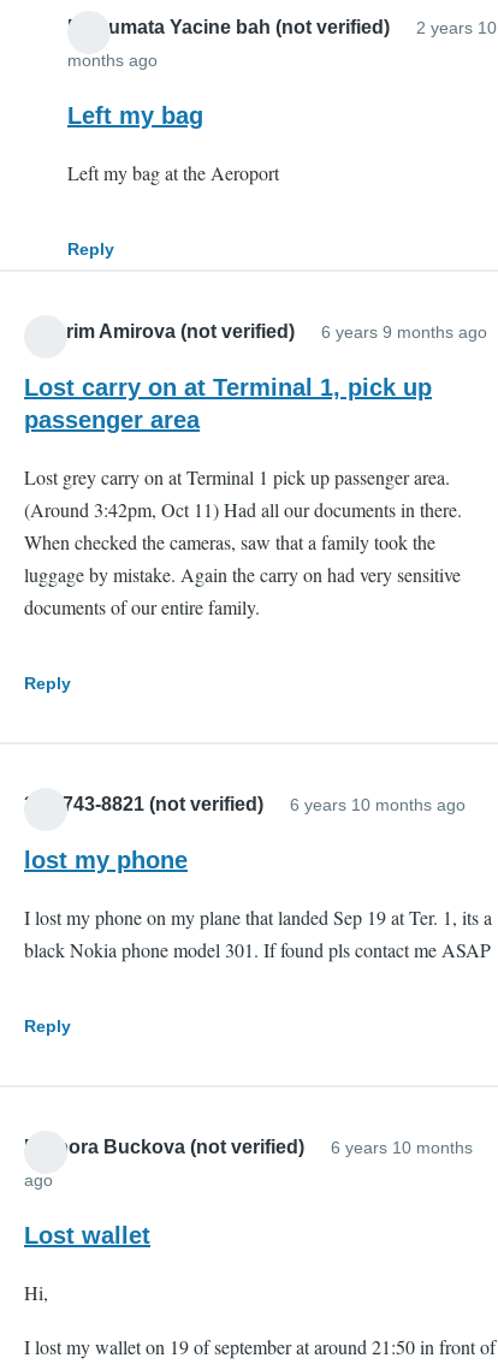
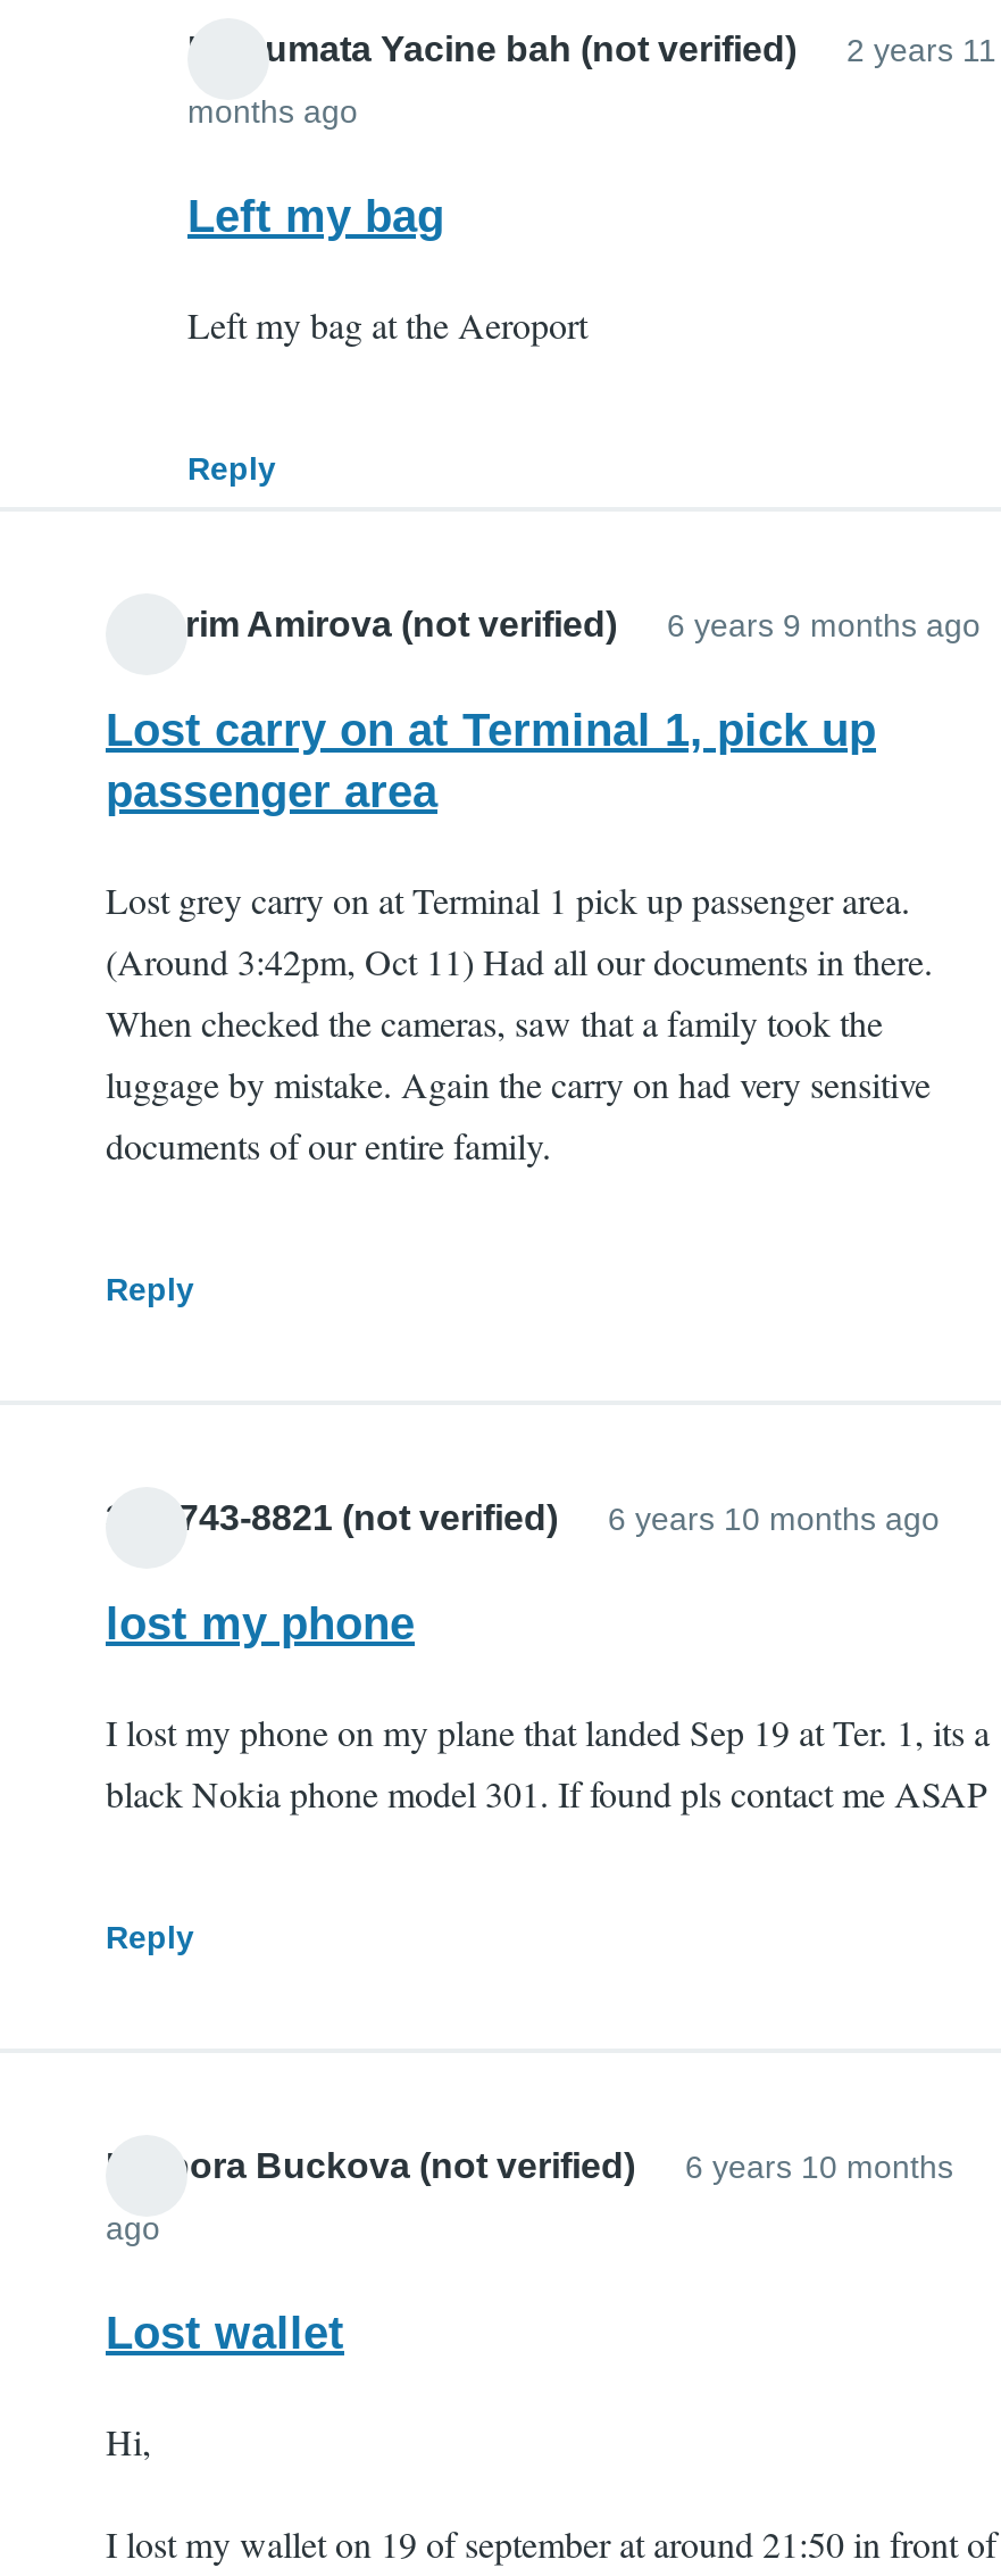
- 2 years 10
+ 2 years 11
